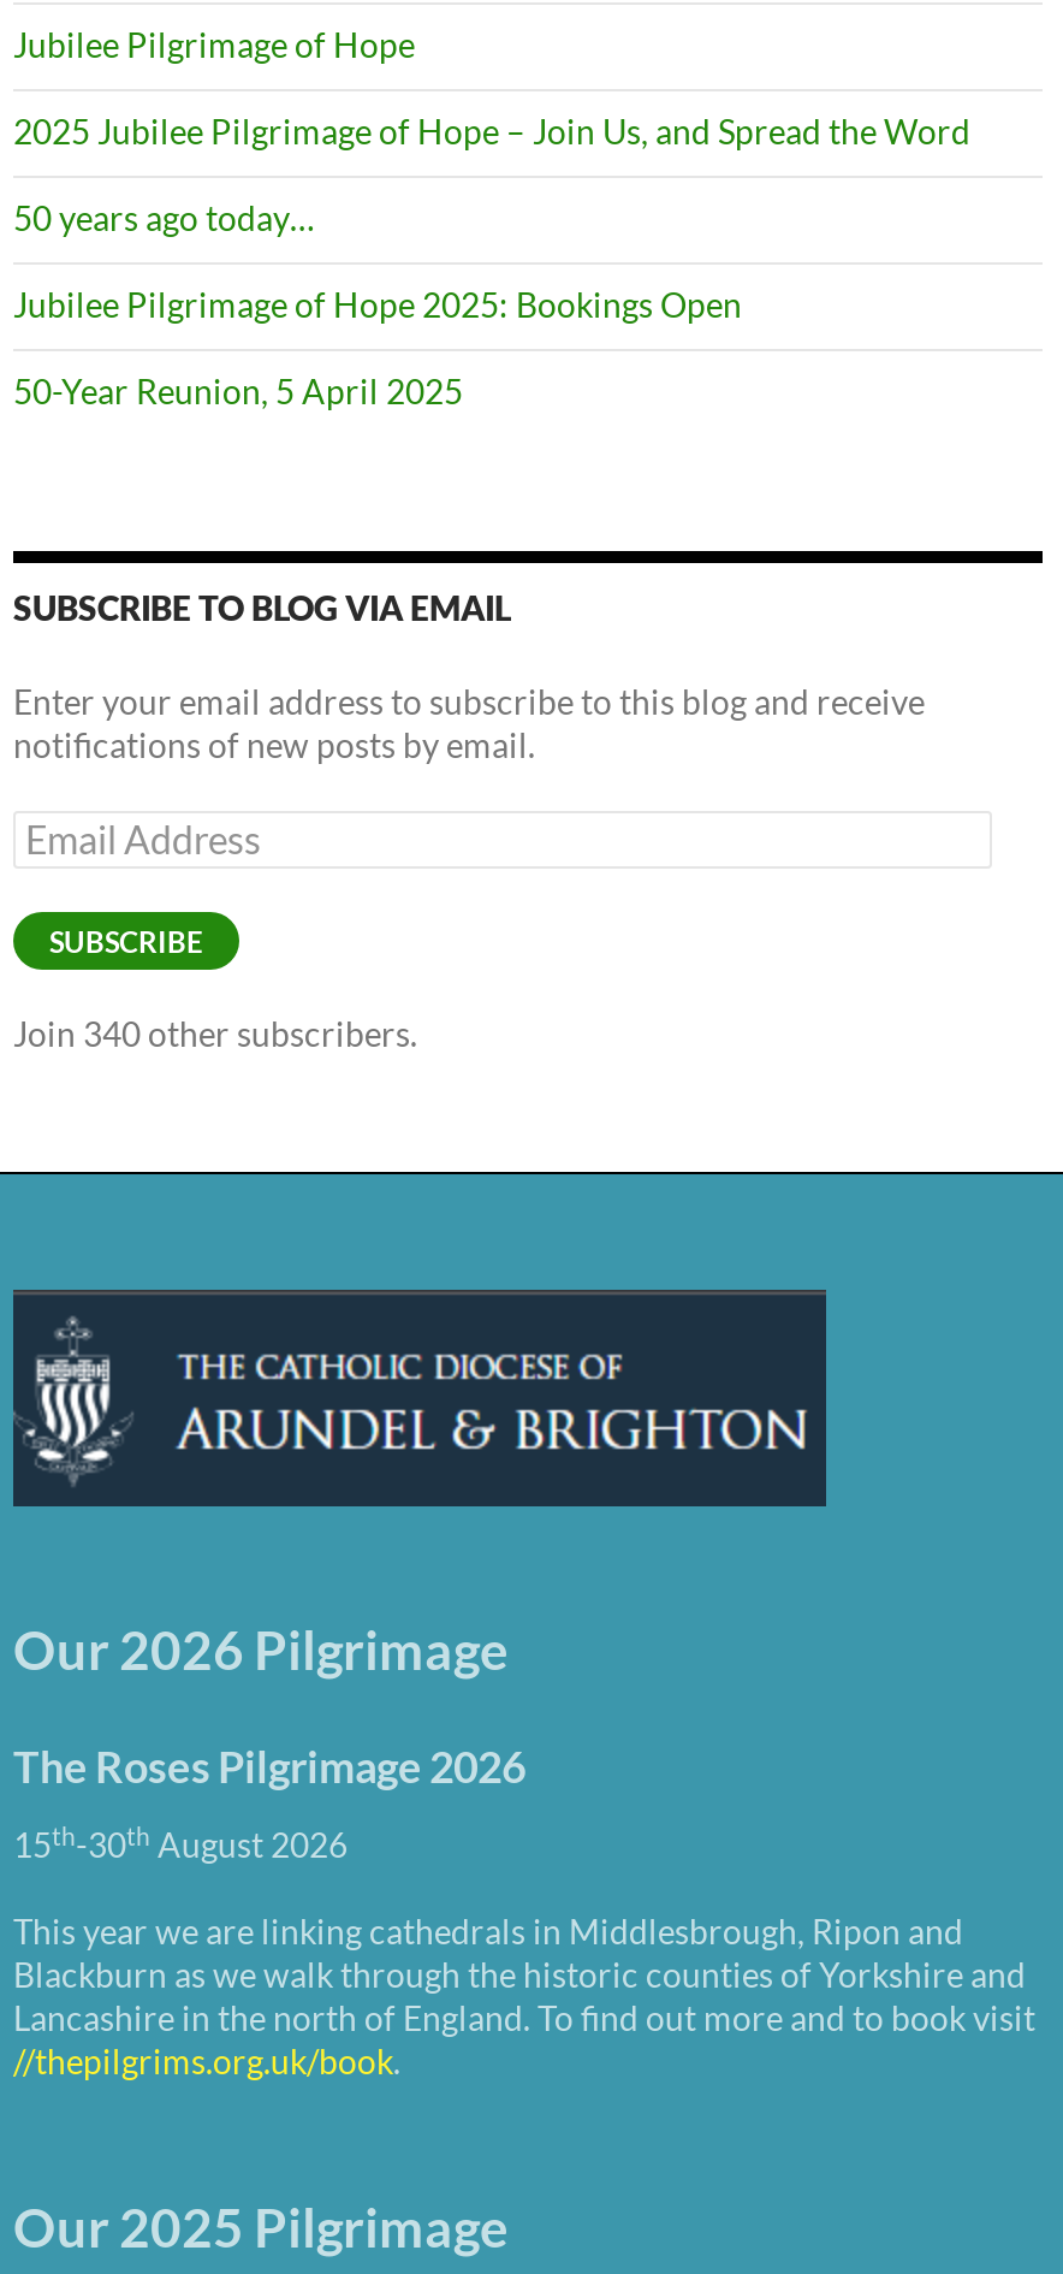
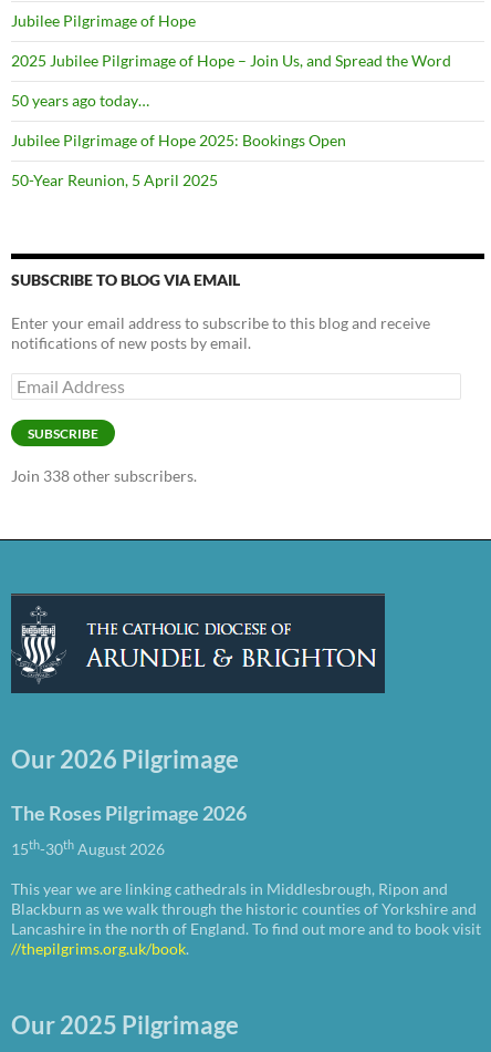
- Join 340 other subscribers.
+ Join 338 other subscribers.
